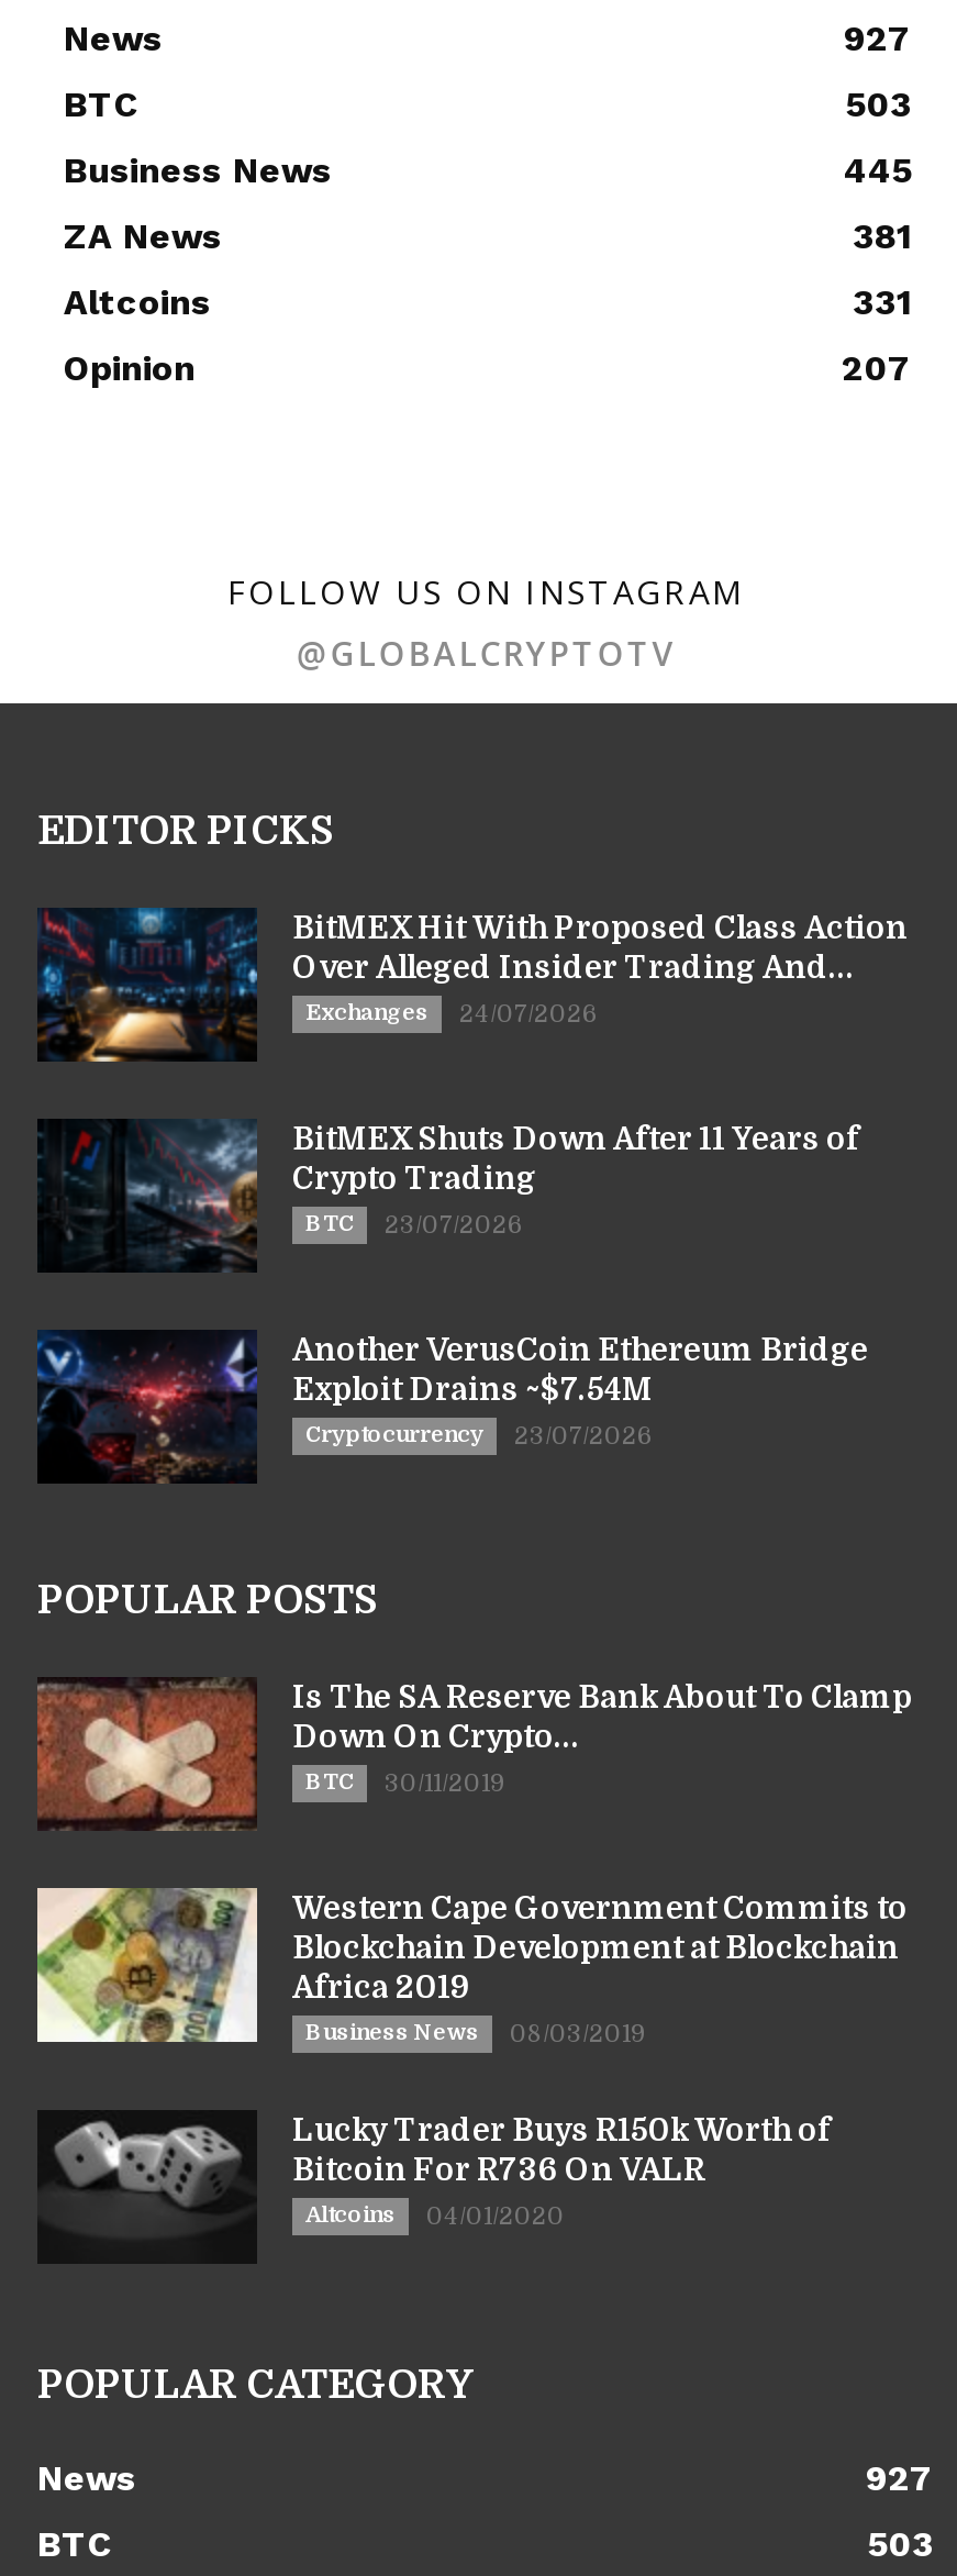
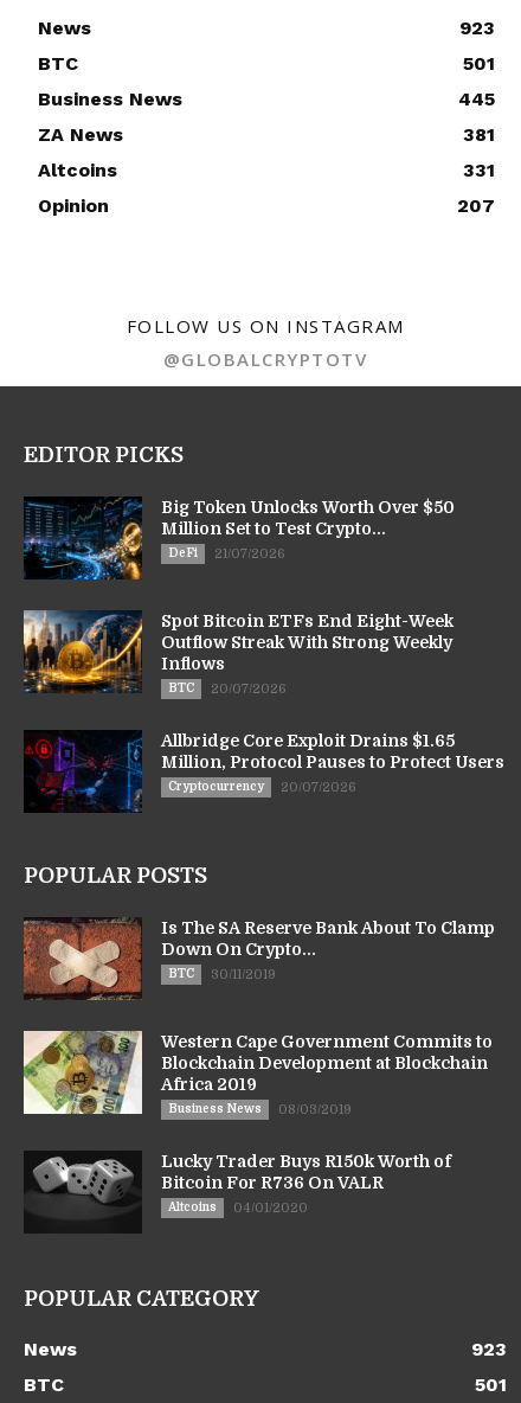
- 927
+ 923

- 503
+ 501

- [image]
- BitMEX Hit With Proposed Class Action
- Over Alleged Insider Trading And...
- Exchanges
- 24/07/2026
+ [image]
+ Big Token Unlocks Worth Over $50
+ Million Set to Test Crypto...
+ DeFi
+ 21/07/2026

- [image]
- BitMEX Shuts Down After 11 Years of
- Crypto Trading
+ [image]
+ Spot Bitcoin ETFs End Eight-Week
+ Outflow Streak With Strong Weekly
+ Inflows

- BTC 23/07/2026
+ BTC 20/07/2026

- [image]
- Another VerusCoin Ethereum Bridge
- Exploit Drains ~$7.54M
+ [image]
+ Allbridge Core Exploit Drains $1.65
+ Million, Protocol Pauses to Protect Users

- Cryptocurrency 23/07/2026
+ Cryptocurrency 20/07/2026

- 927
+ 923

- 503
+ 501
